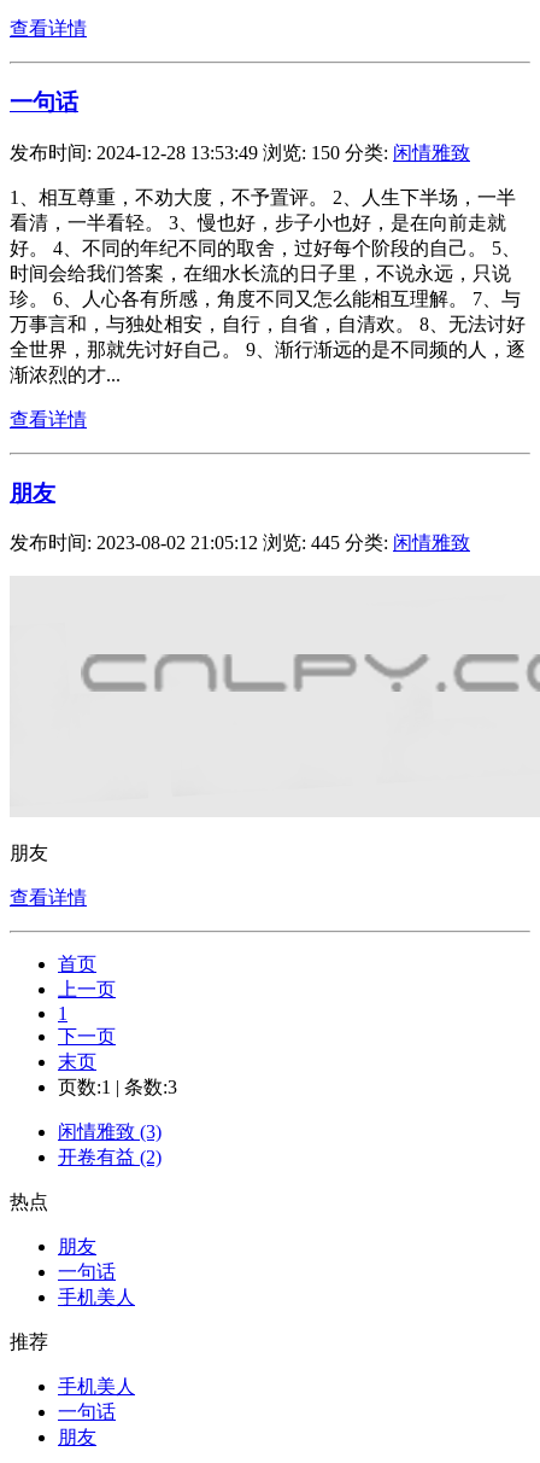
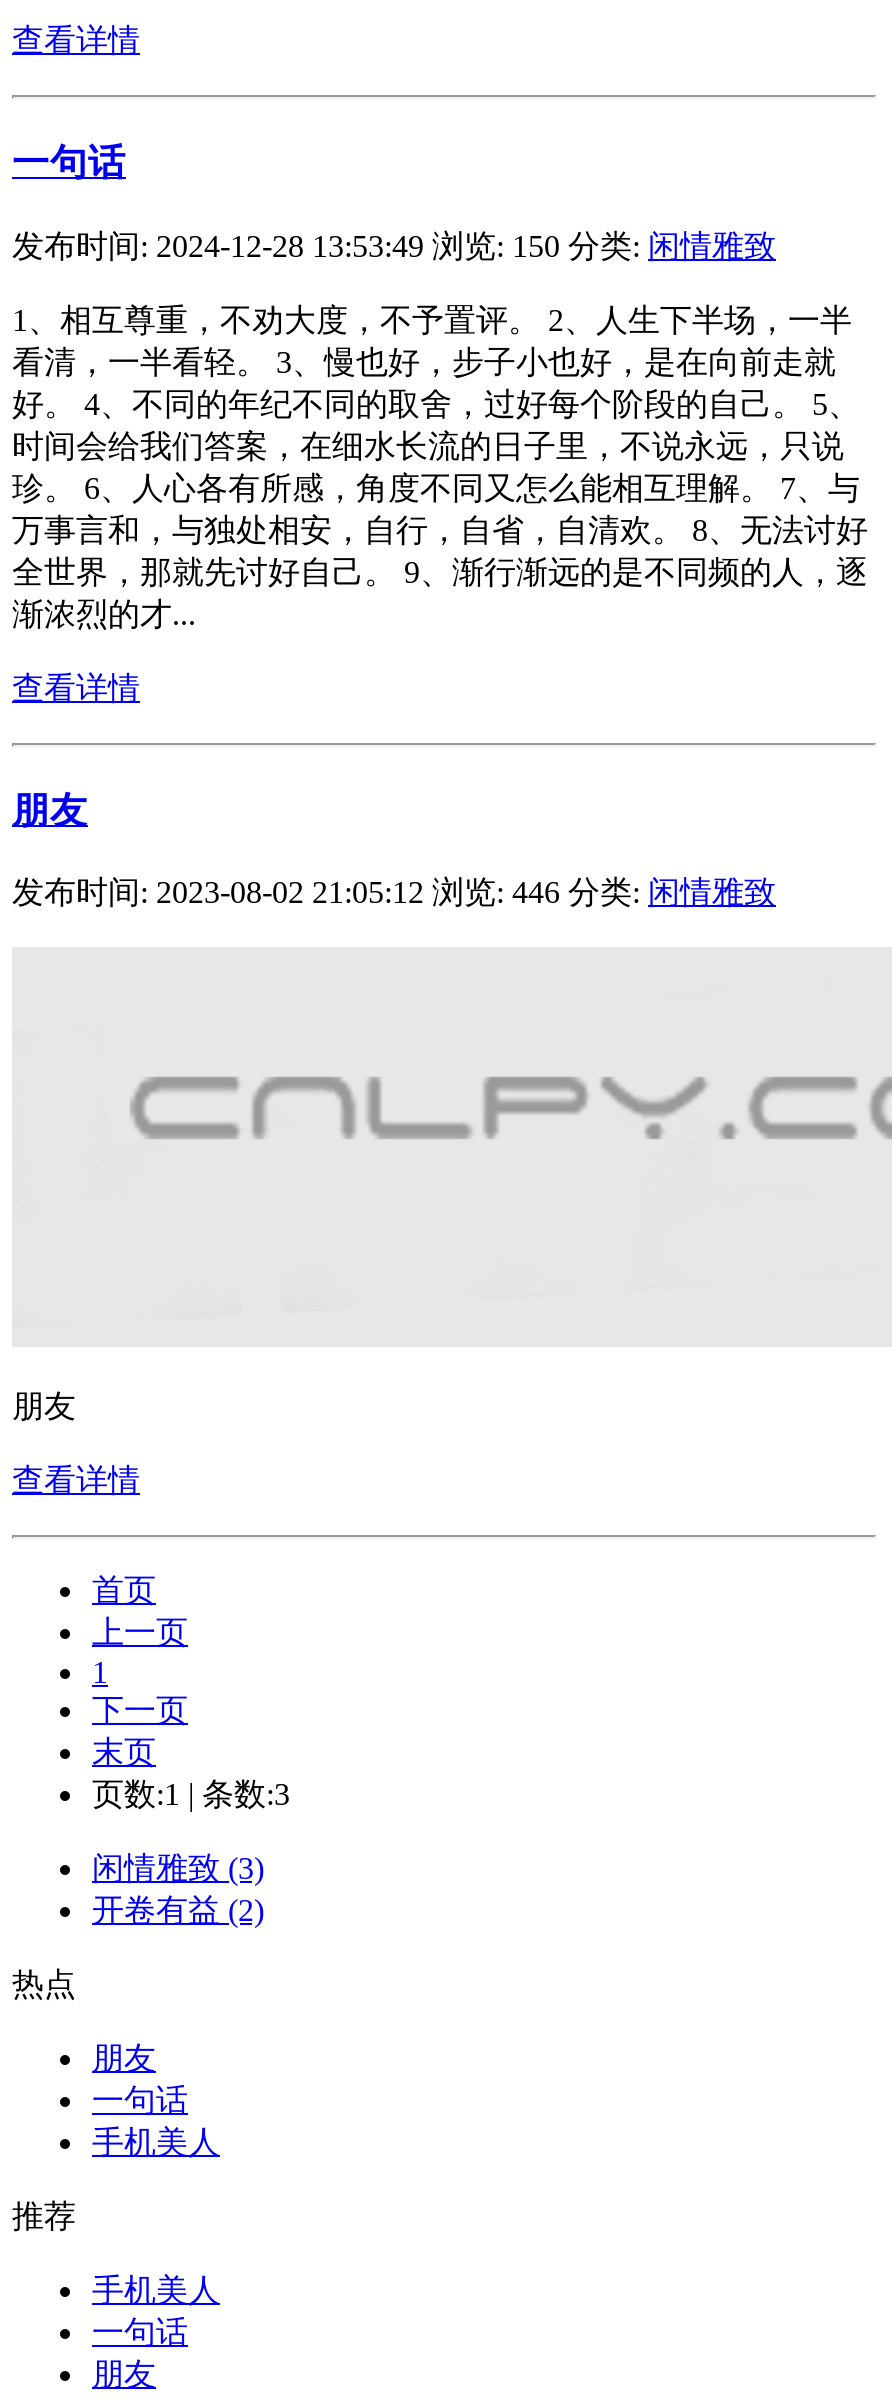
- 发布时间: 2023-08-02 21:05:12 浏览: 445 分类:闲情雅致
+ 发布时间: 2023-08-02 21:05:12 浏览: 446 分类:闲情雅致
